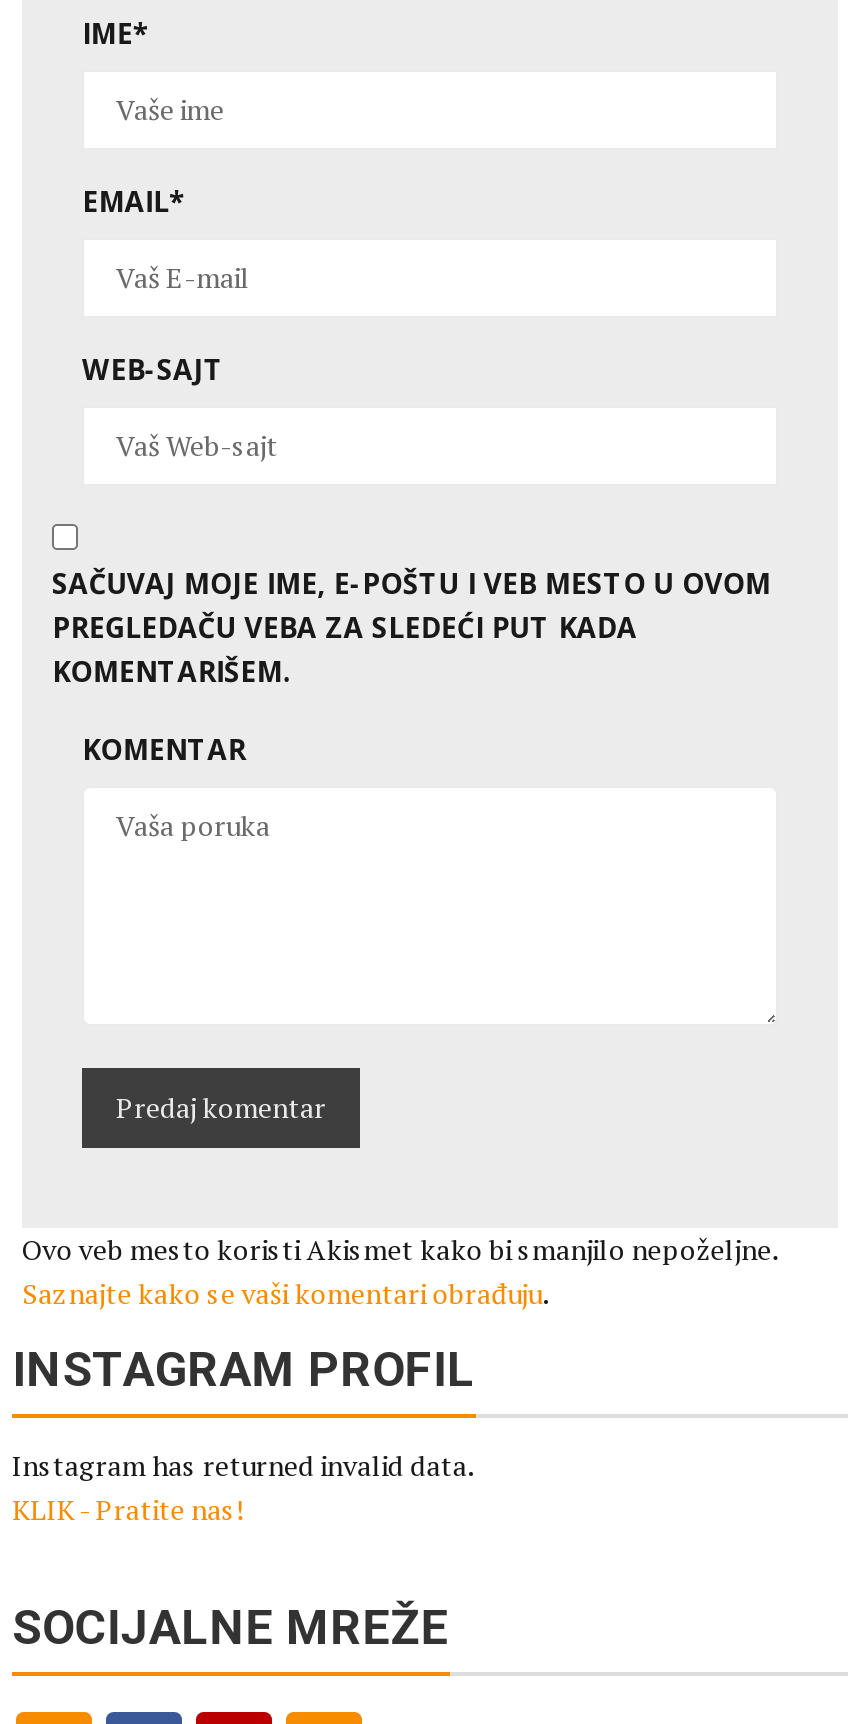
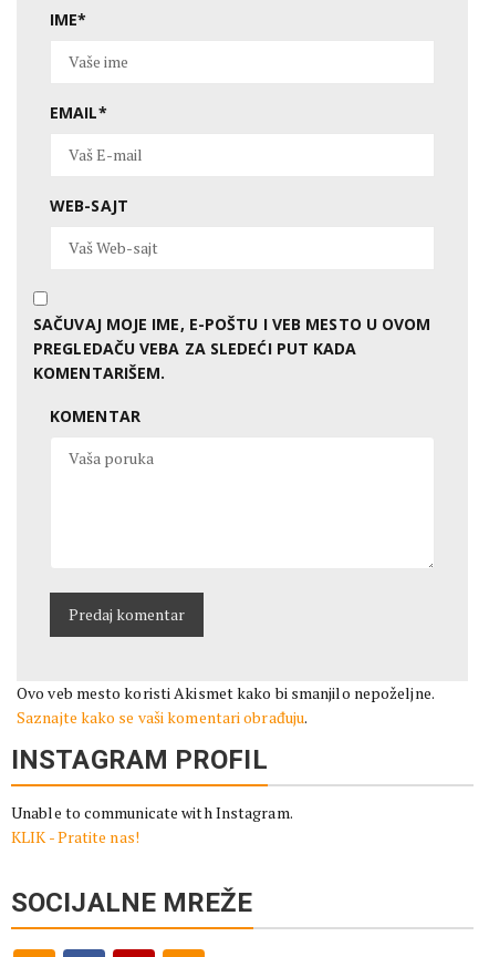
- Instagram has returned invalid data.
+ Unable to communicate with Instagram.
